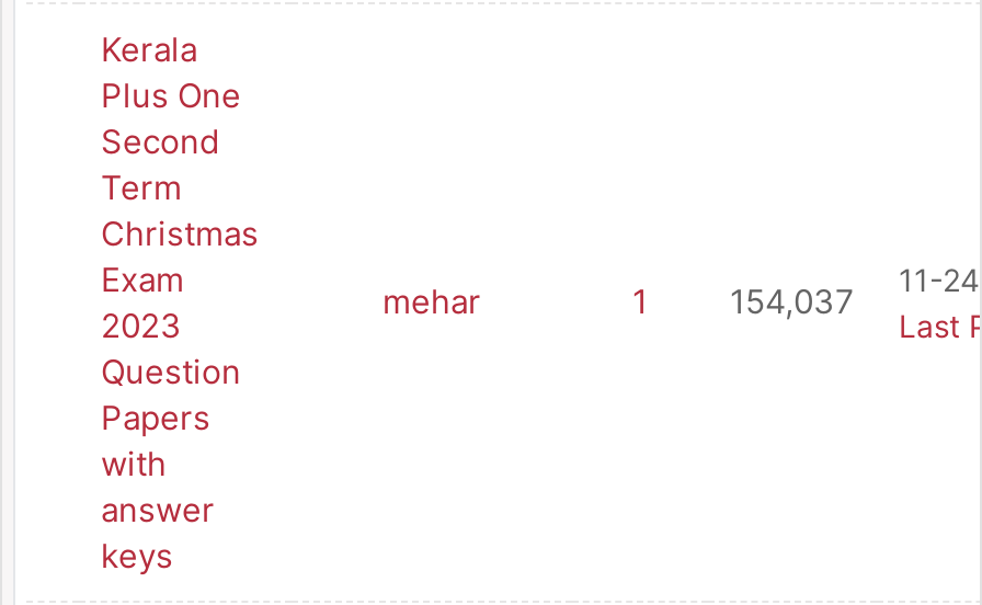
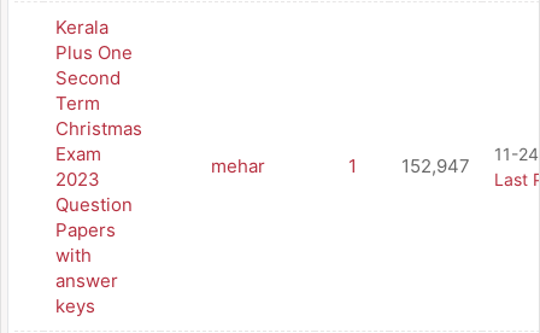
- 1 154,037
+ 1 152,947
